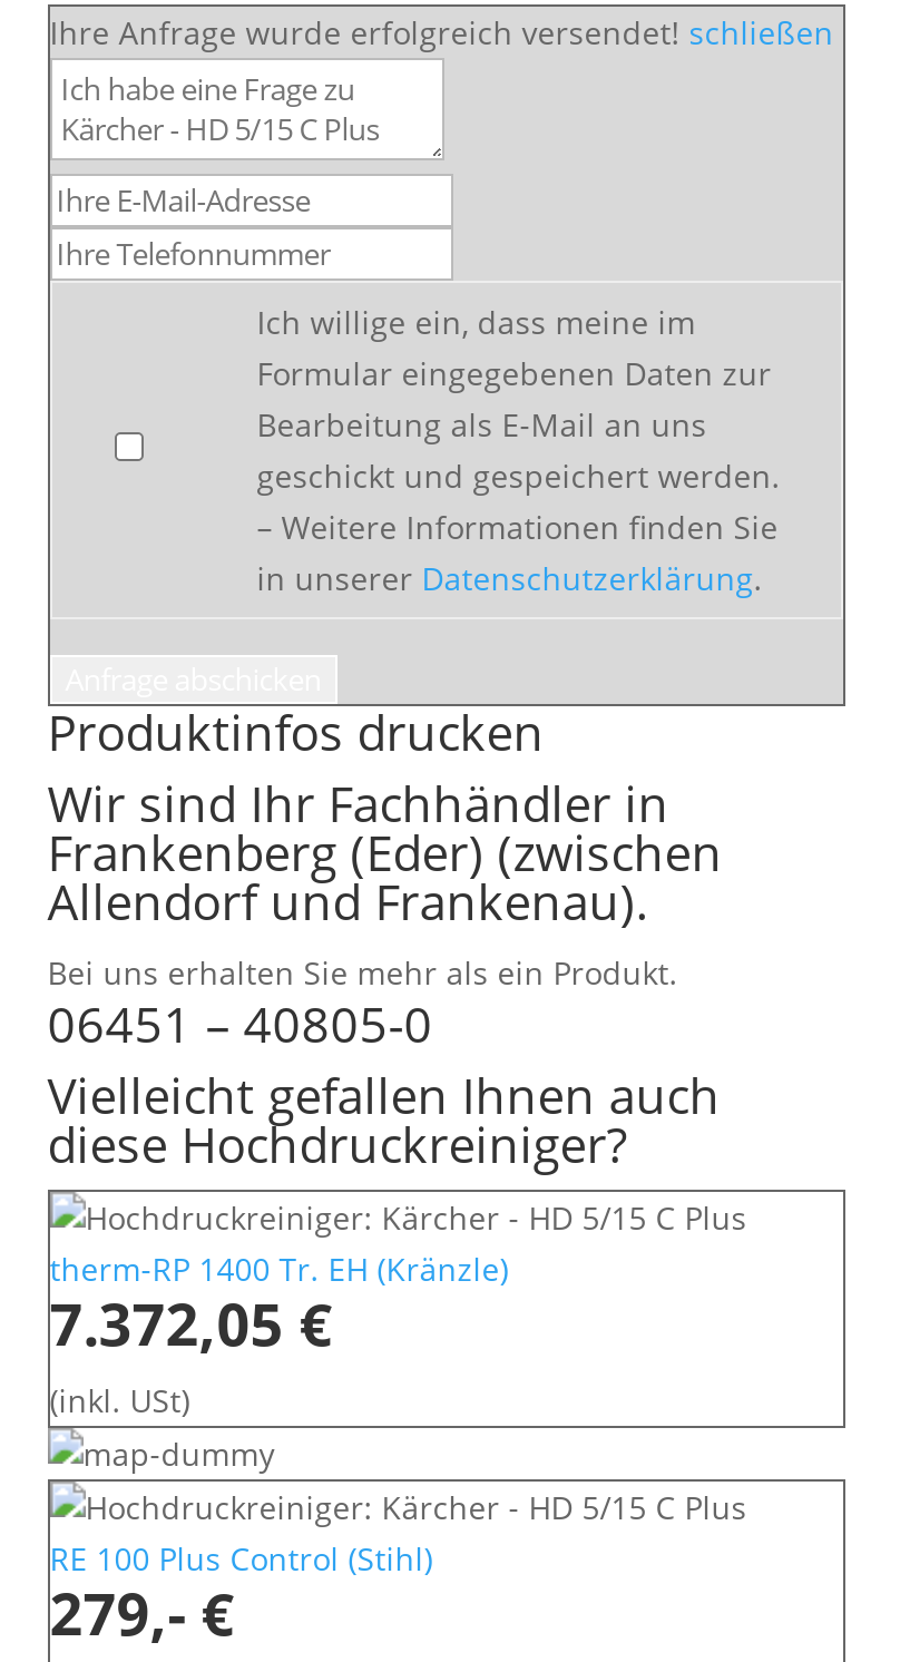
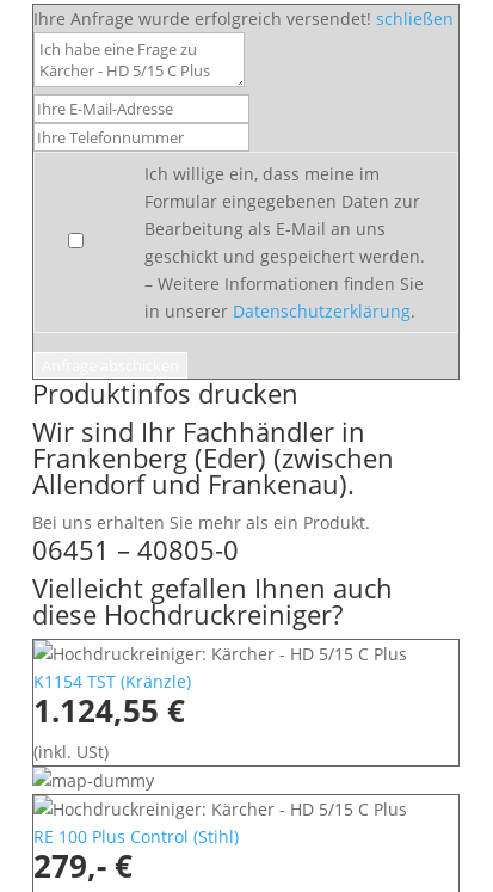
- therm-RP 1400 Tr. EH (Kränzle)
- 7.372,05 €
+ K1154 TST (Kränzle)
+ 1.124,55 €
